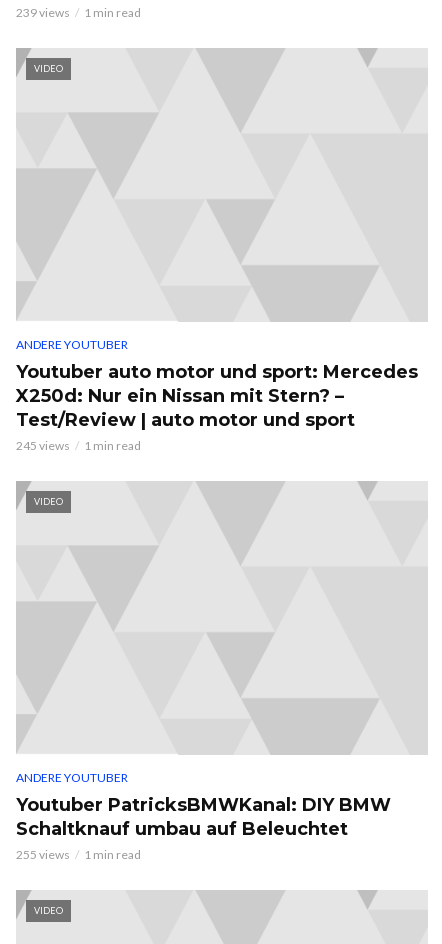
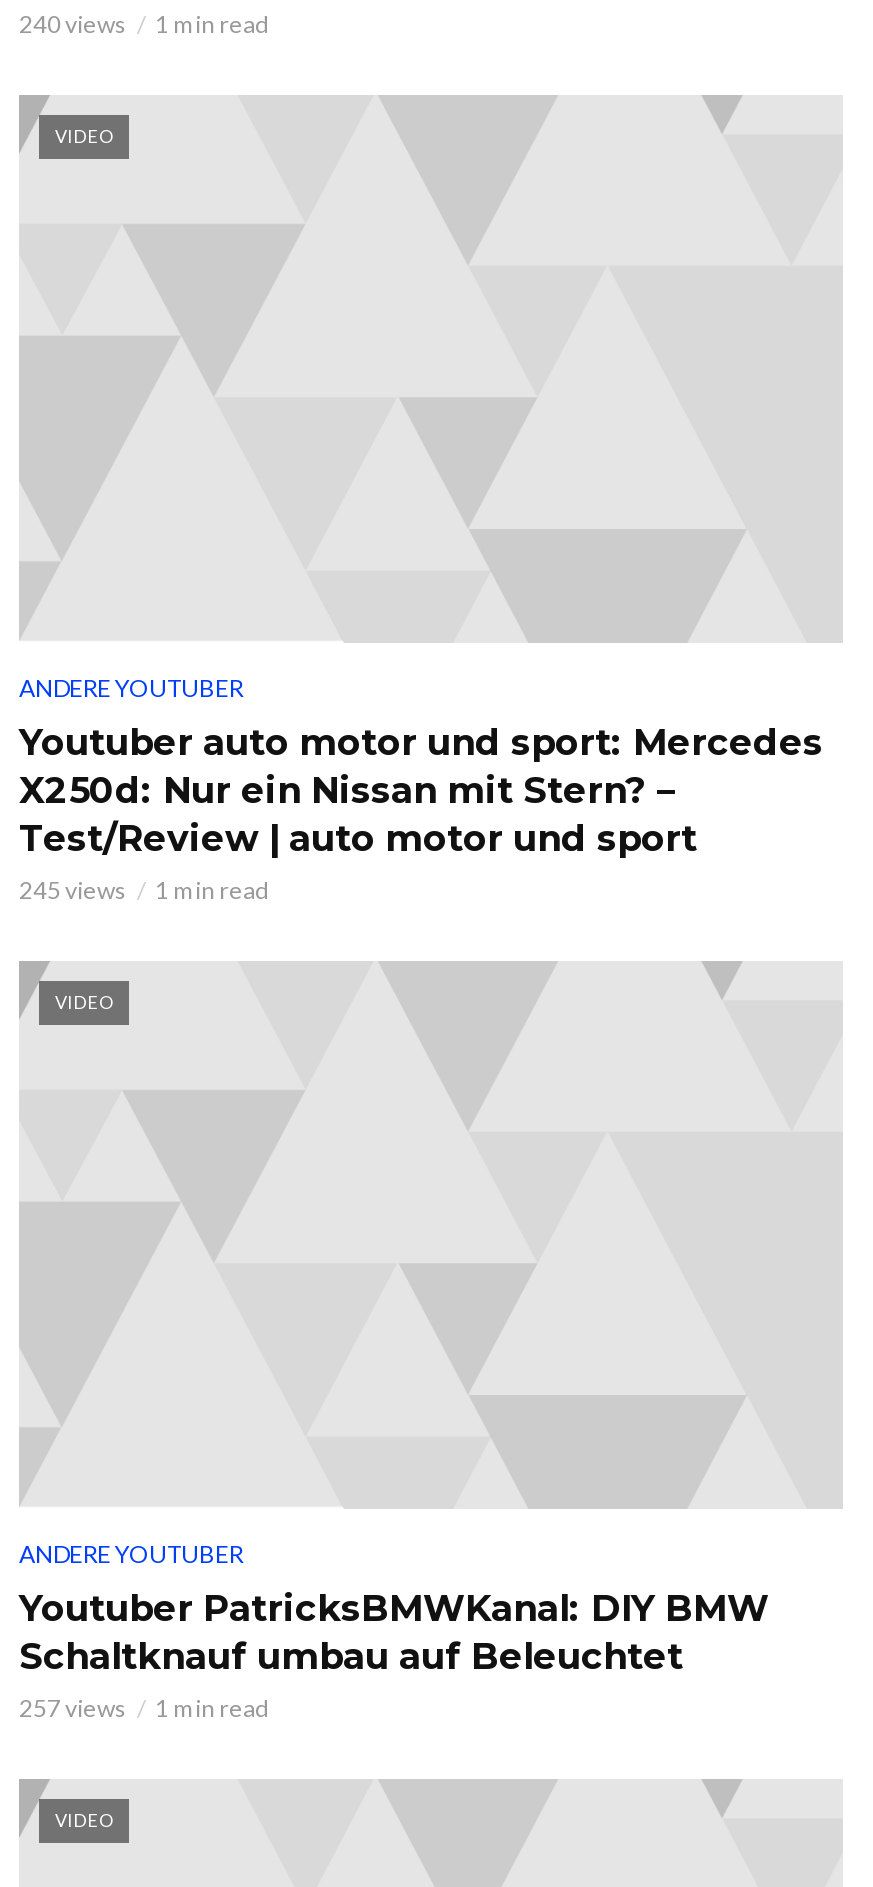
- 239 views 1 min read
+ 240 views 1 min read

- 255 views 1 min read
+ 257 views 1 min read
